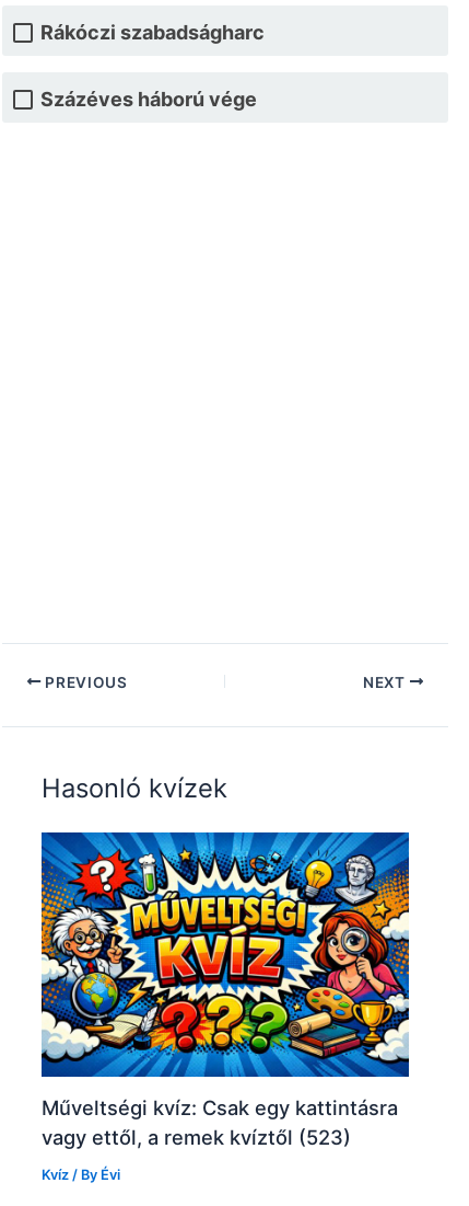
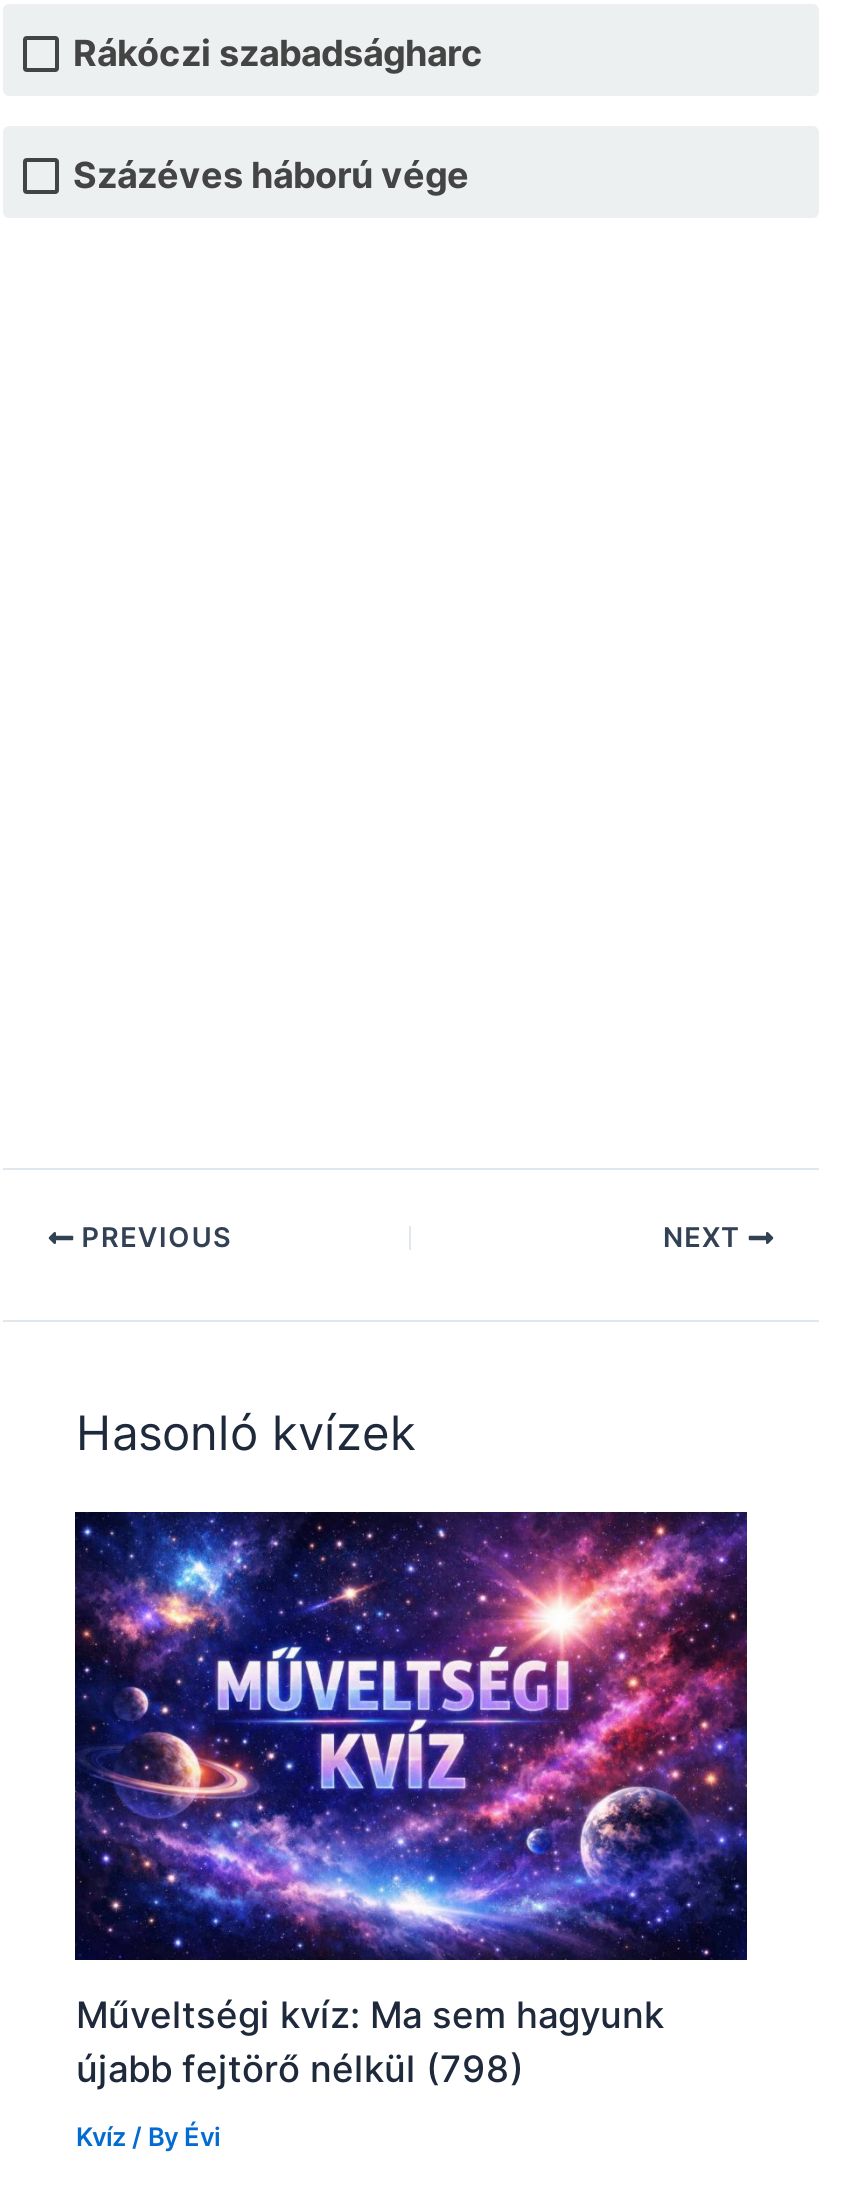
- [image]
- Műveltségi kvíz: Csak egy kattintásra
- vagy ettől, a remek kvíztől (523)
+ [image]
+ Műveltségi kvíz: Ma sem hagyunk
+ újabb fejtörő nélkül (798)
